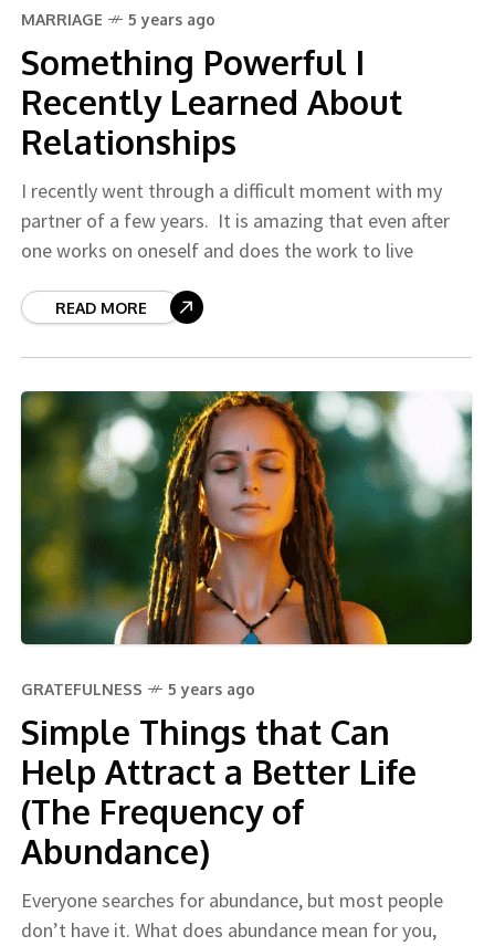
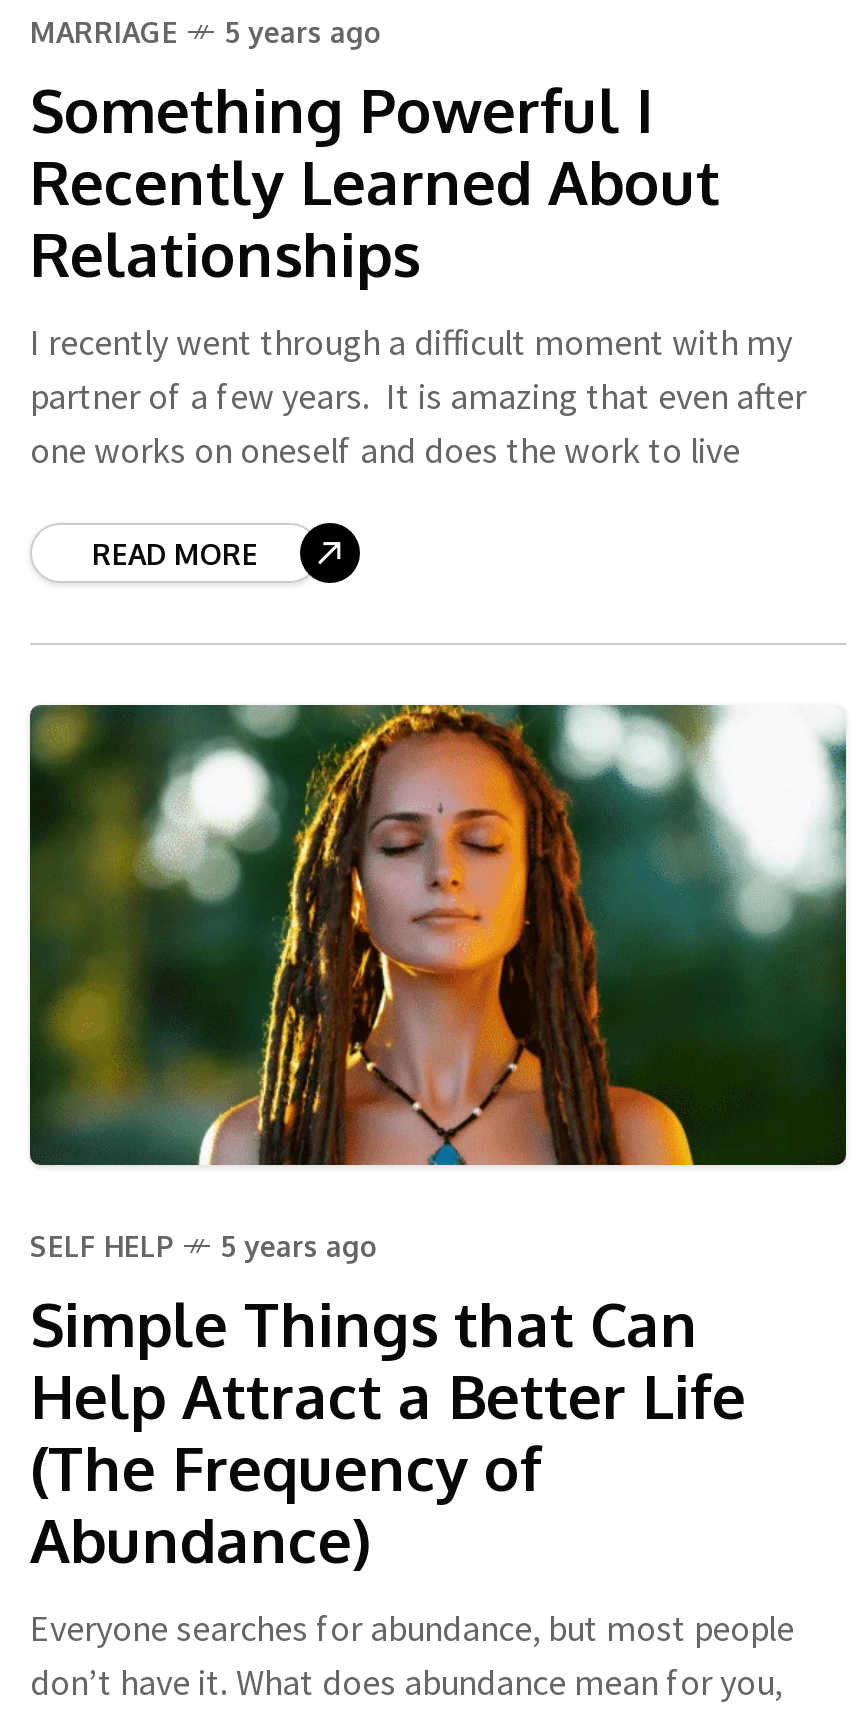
- GRATEFULNESS
+ SELF HELP
